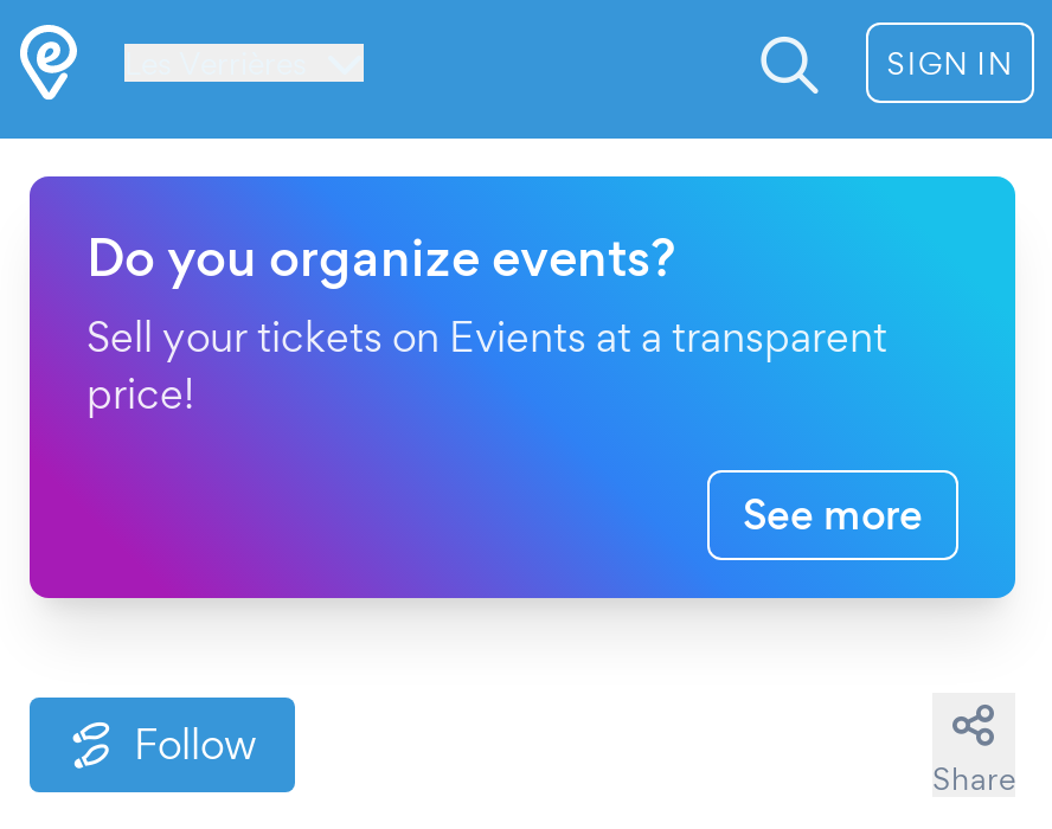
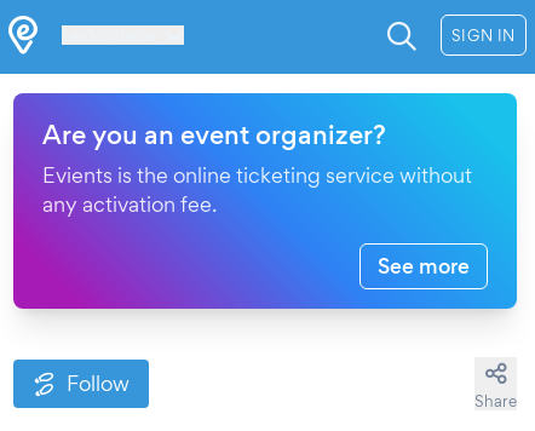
- Do you organize events?
- Sell your tickets on Evients at a transparent
- price!
+ Are you an event organizer?
+ Evients is the online ticketing service without
+ any activation fee.
